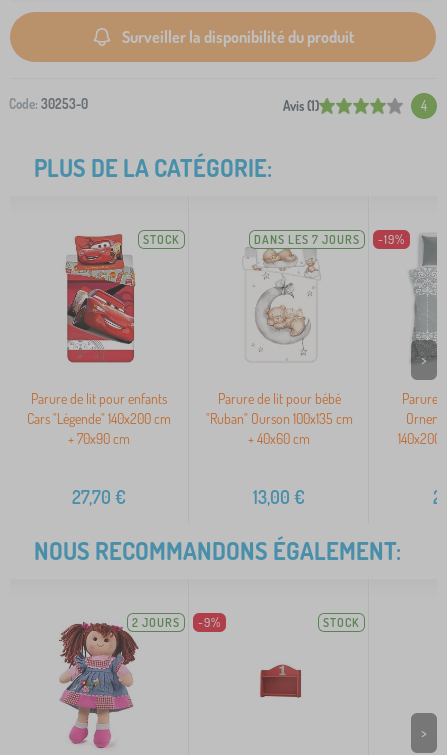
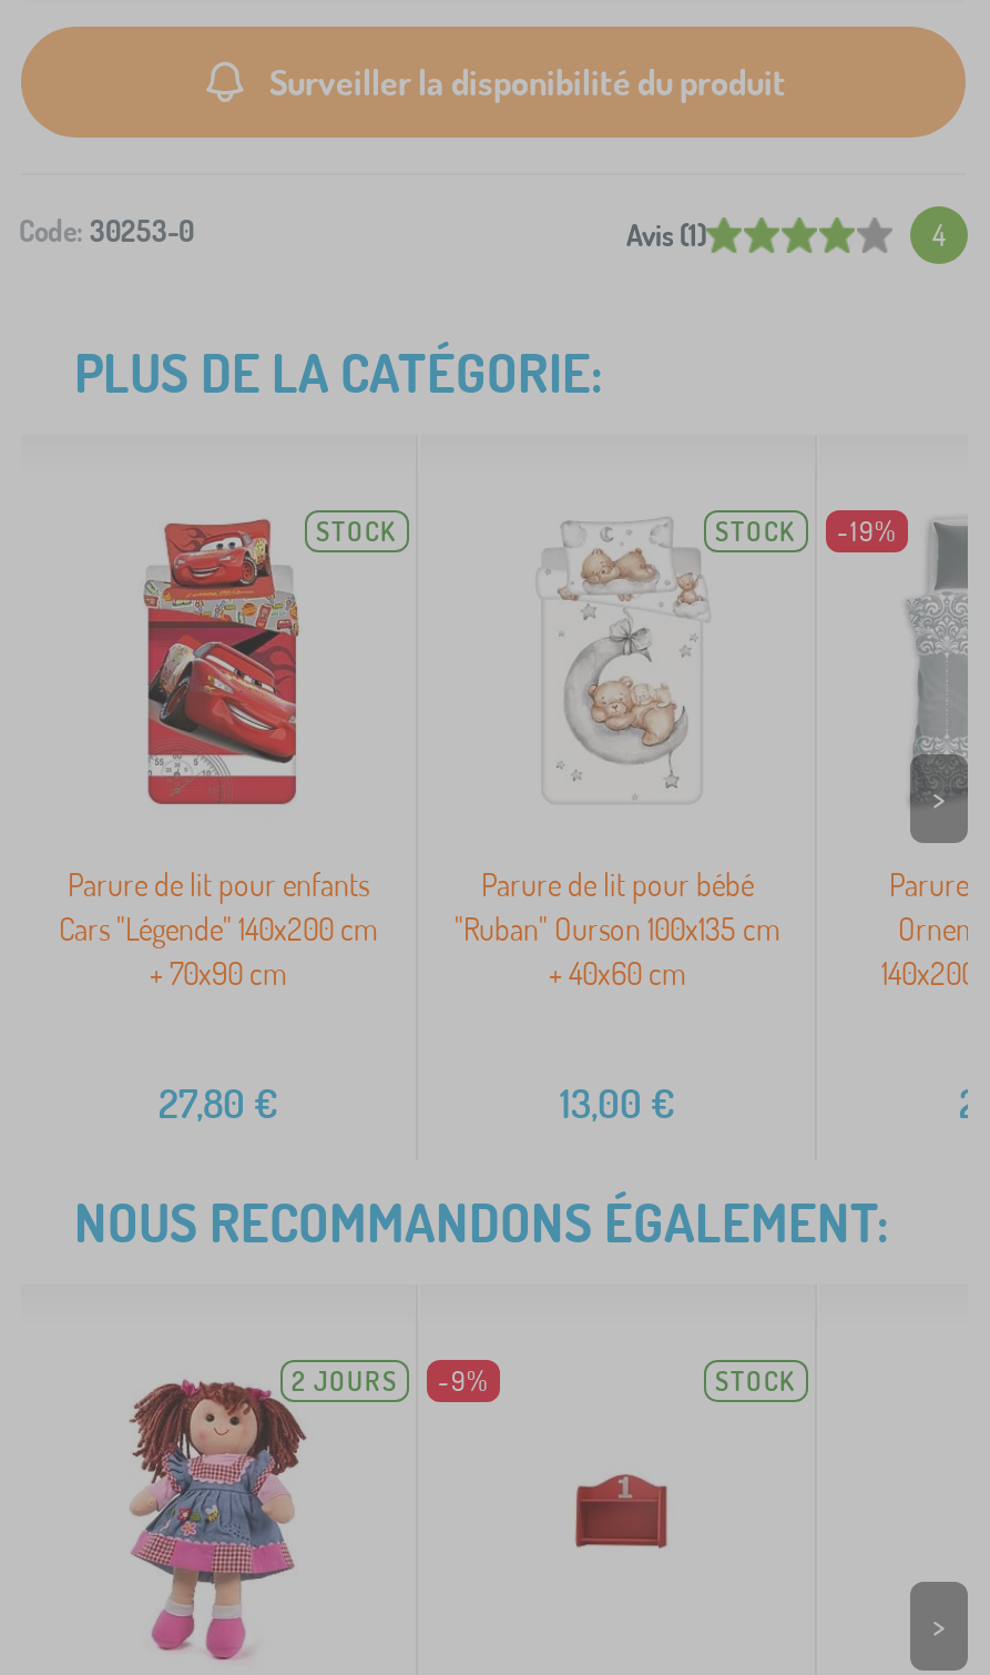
- DANS LES 7 JOURS
+ STOCK

- 27,70 €
+ 27,80 €
